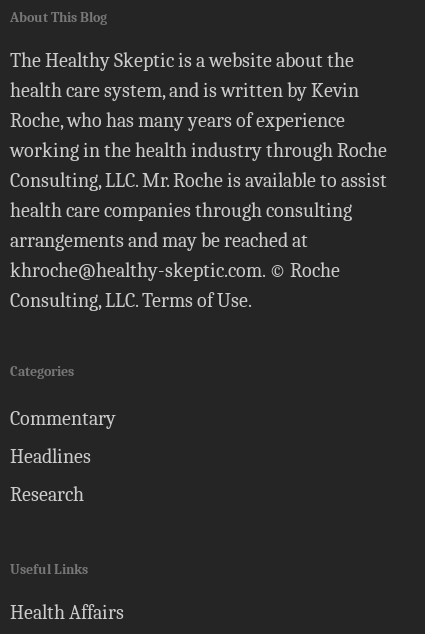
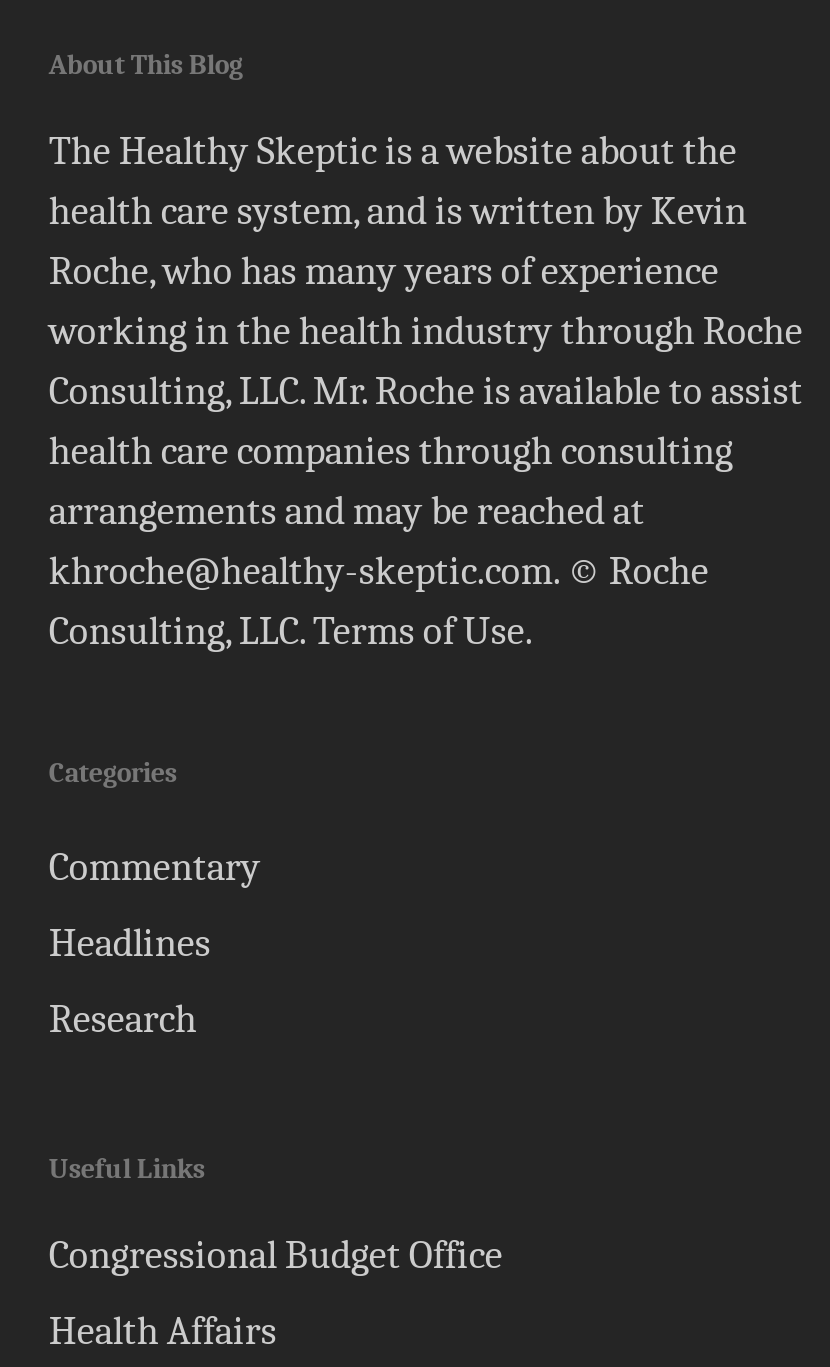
+ Congressional Budget Office
